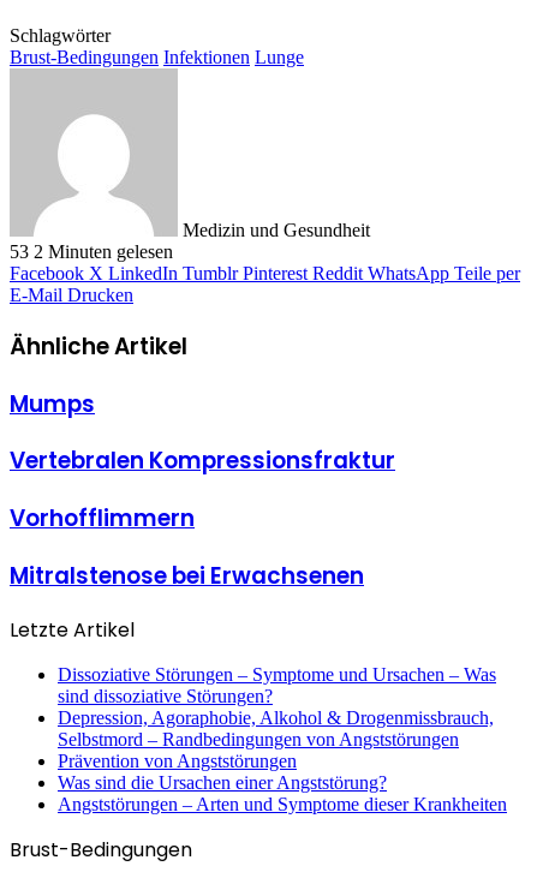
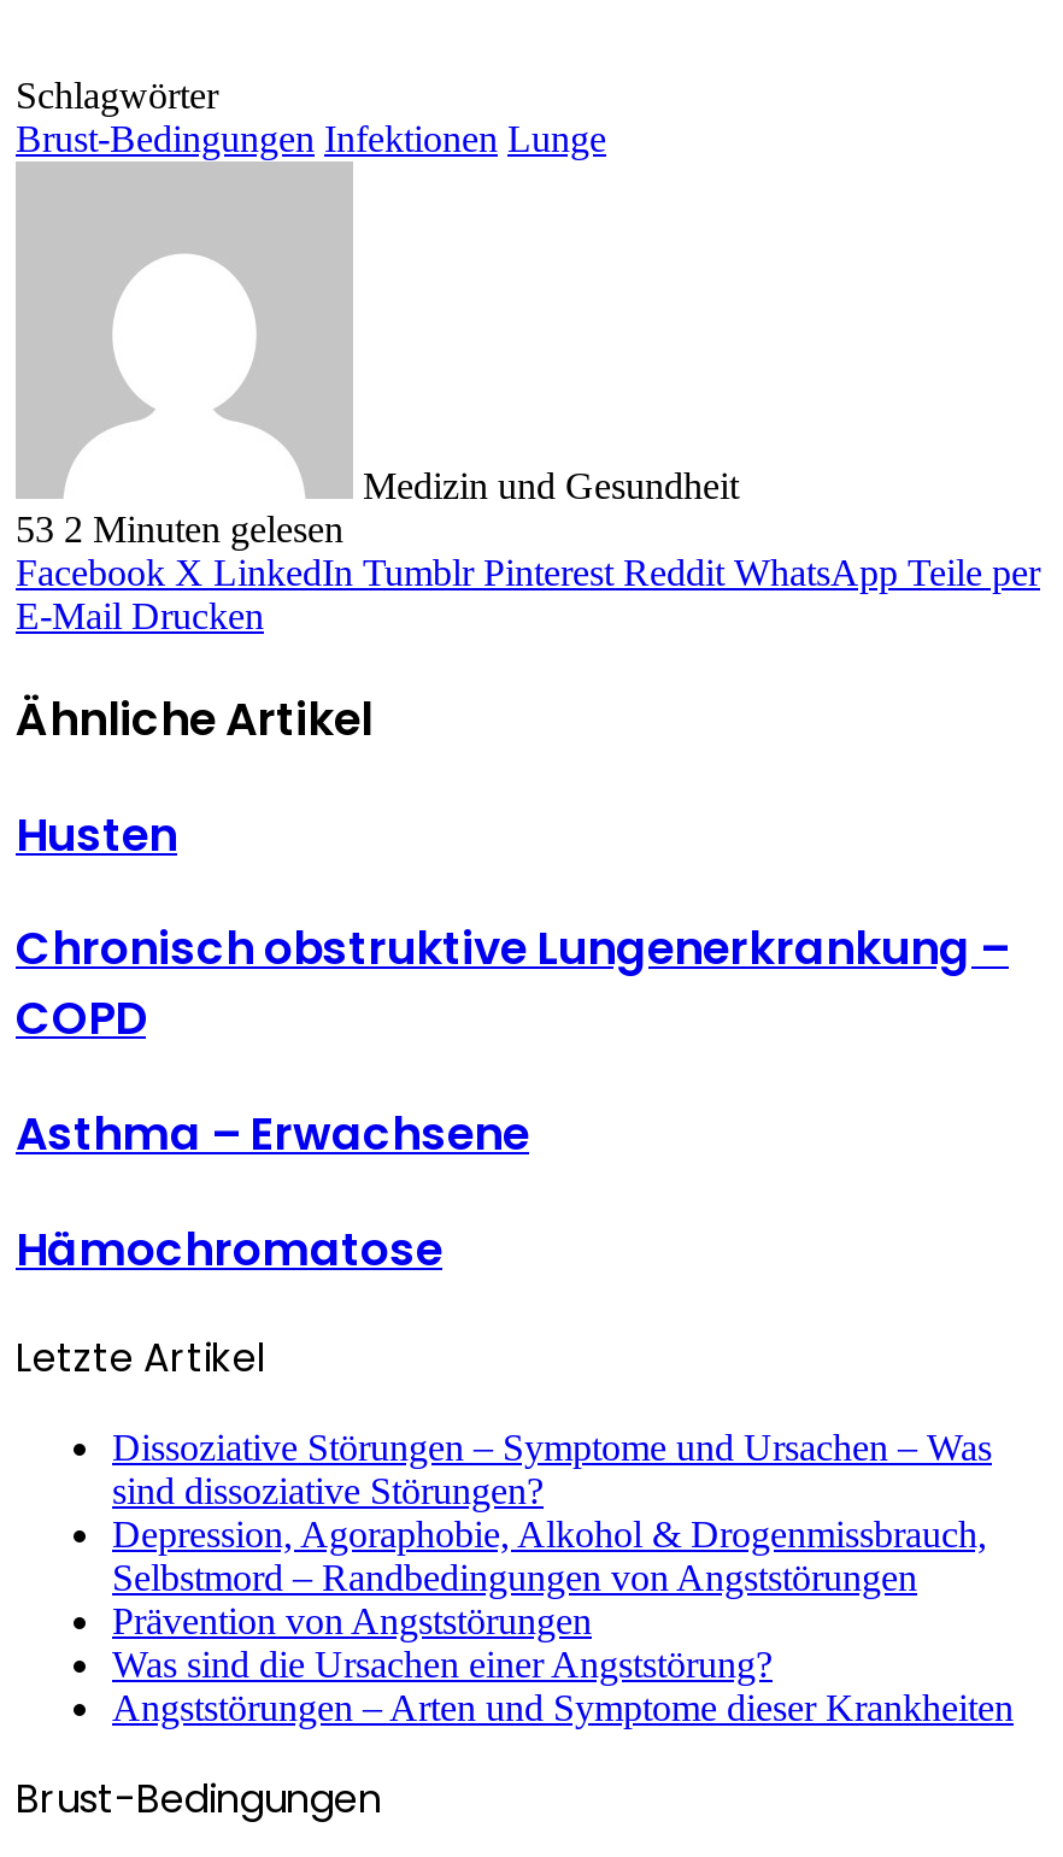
- Mumps
+ Husten

- Vertebralen Kompressionsfraktur
+ Chronisch obstruktive Lungenerkrankung –
+ COPD

- Vorhofflimmern
+ Asthma – Erwachsene

- Mitralstenose bei Erwachsenen
+ Hämochromatose
